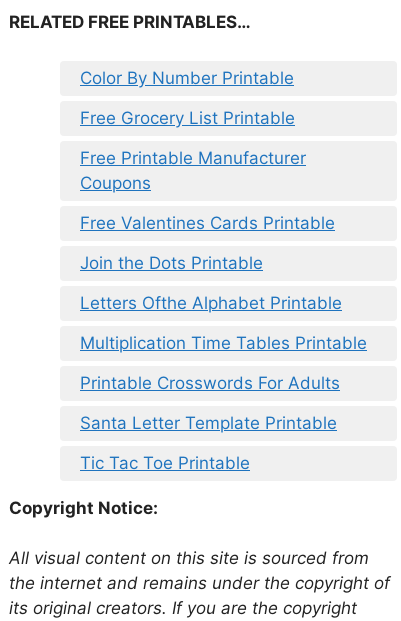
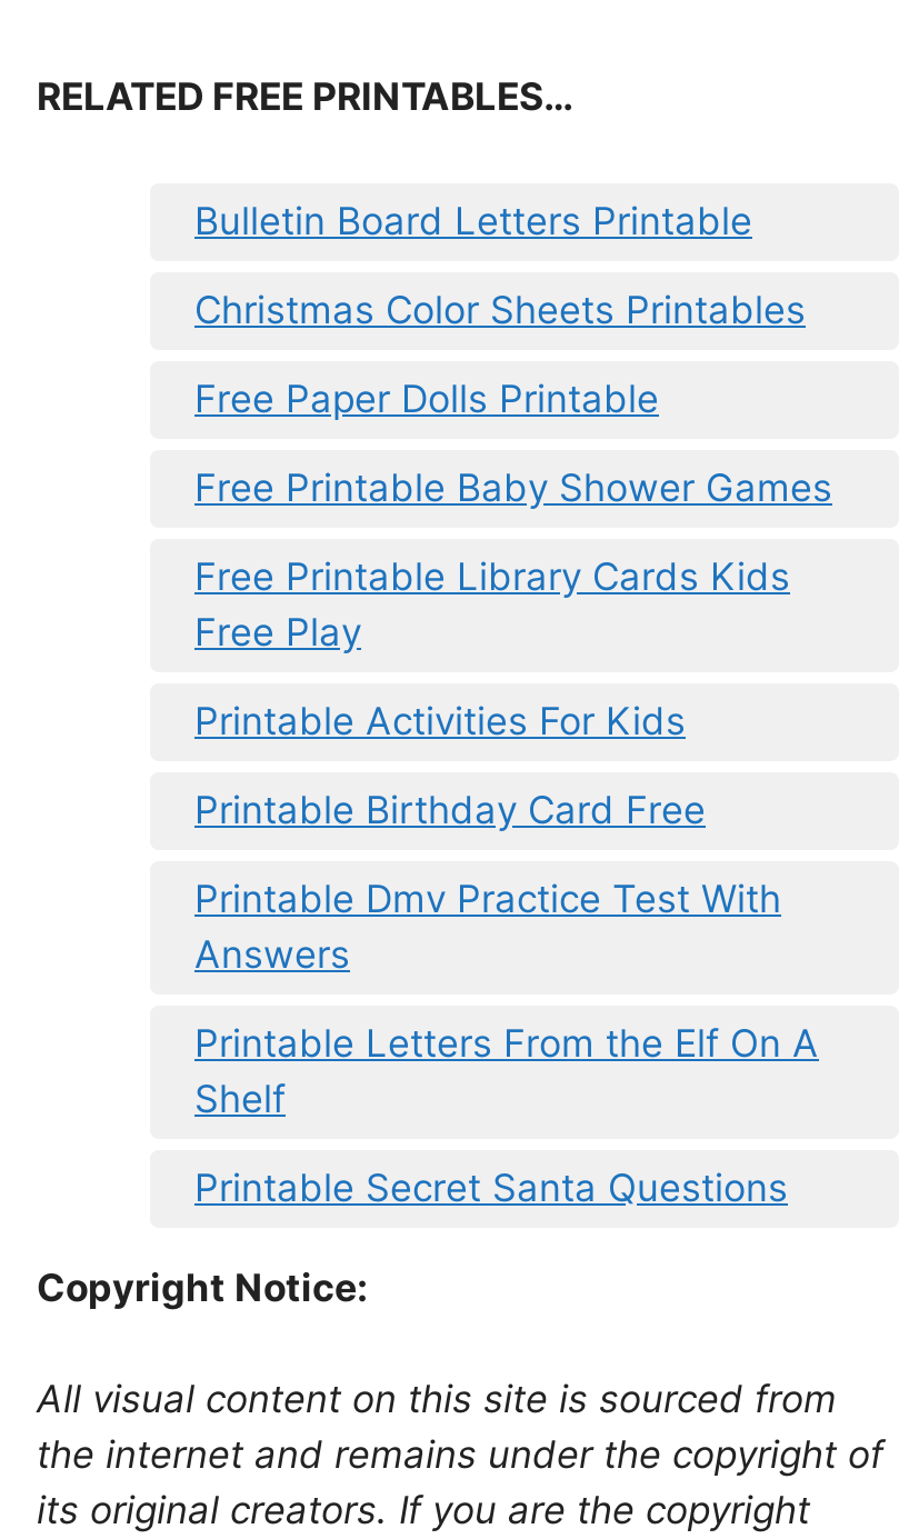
- Color By Number Printable
+ Bulletin Board Letters Printable

- Free Grocery List Printable
+ Christmas Color Sheets Printables

- Free Printable Manufacturer
- Coupons
+ Free Paper Dolls Printable

- Free Valentines Cards Printable
+ Free Printable Baby Shower Games

- Join the Dots Printable
+ Free Printable Library Cards Kids
+ Free Play

- Letters Ofthe Alphabet Printable
+ Printable Activities For Kids

- Multiplication Time Tables Printable
+ Printable Birthday Card Free

- Printable Crosswords For Adults
+ Printable Dmv Practice Test With
+ Answers

- Santa Letter Template Printable
+ Printable Letters From the Elf On A
+ Shelf

- Tic Tac Toe Printable
+ Printable Secret Santa Questions
